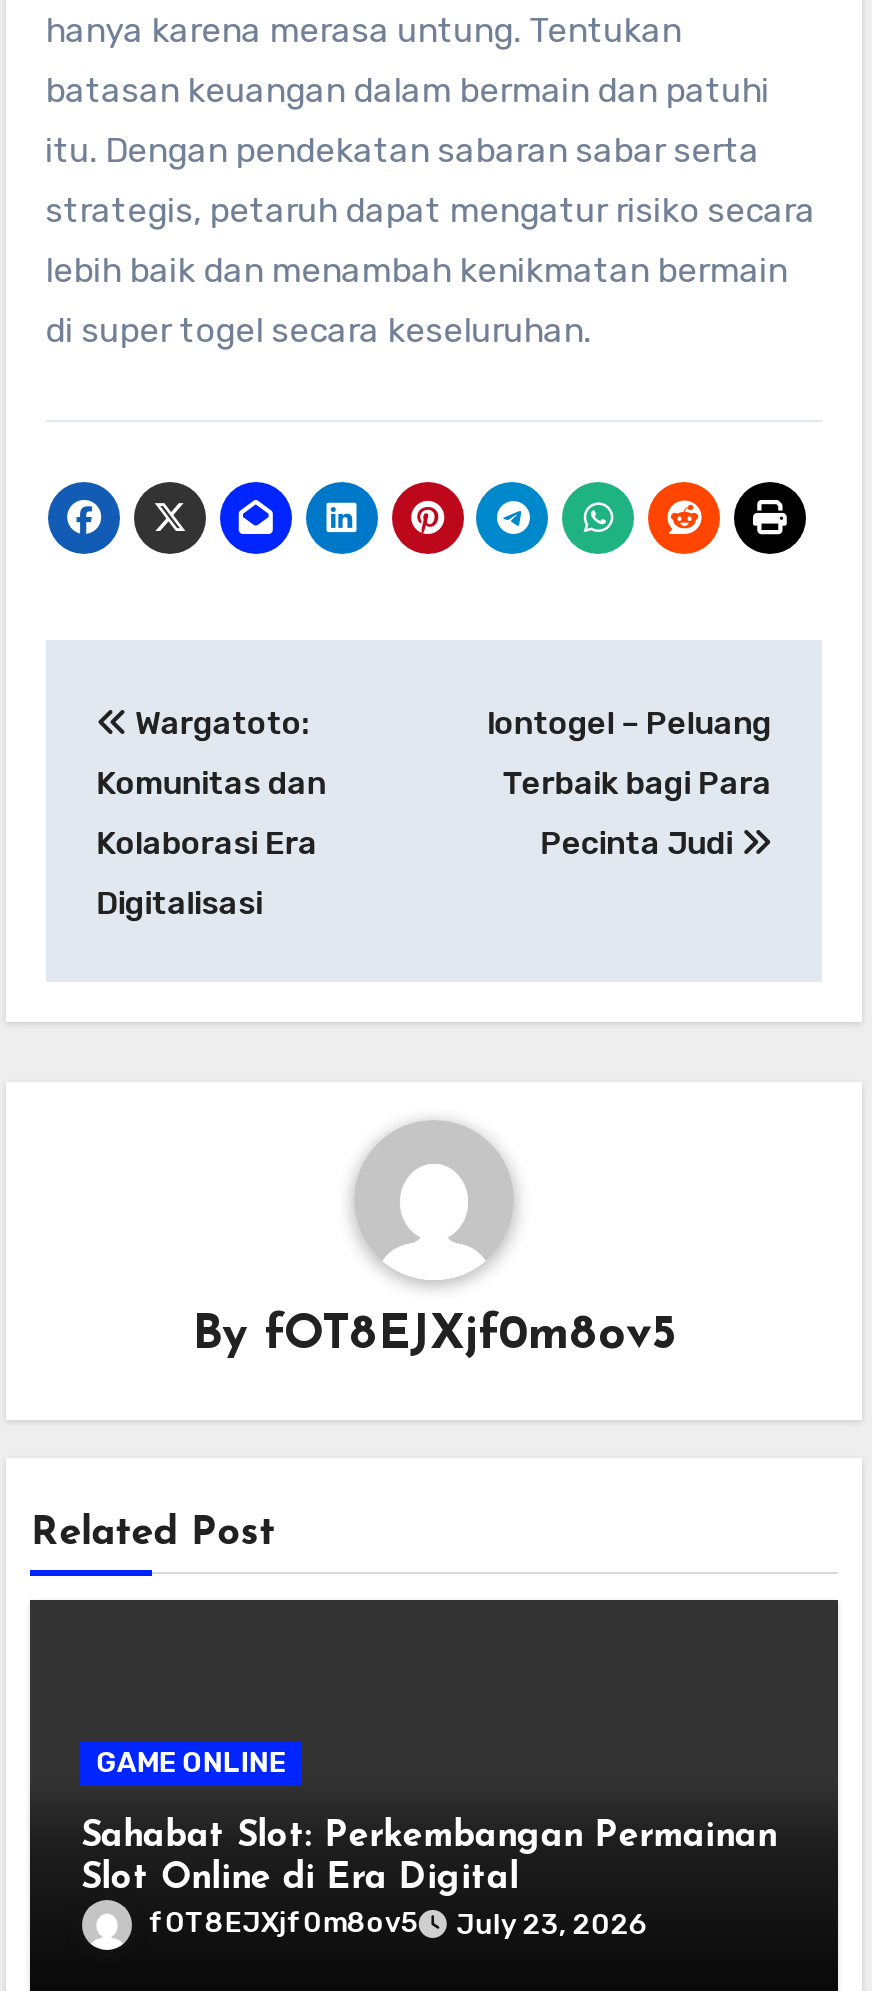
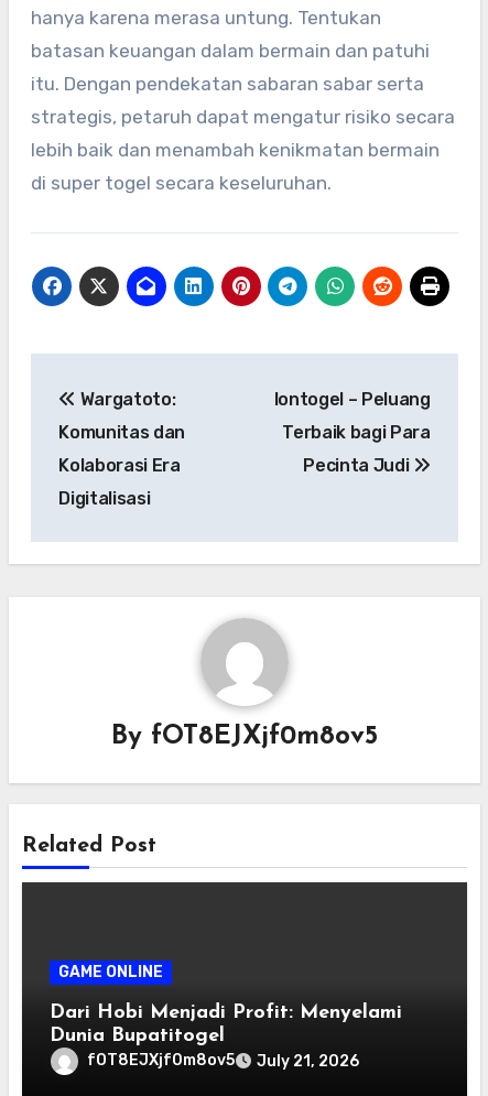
- Sahabat Slot: Perkembangan Permainan
- Slot Online di Era Digital
+ Dari Hobi Menjadi Profit: Menyelami
+ Dunia Bupatitogel

- July 23, 2026
+ July 21, 2026
